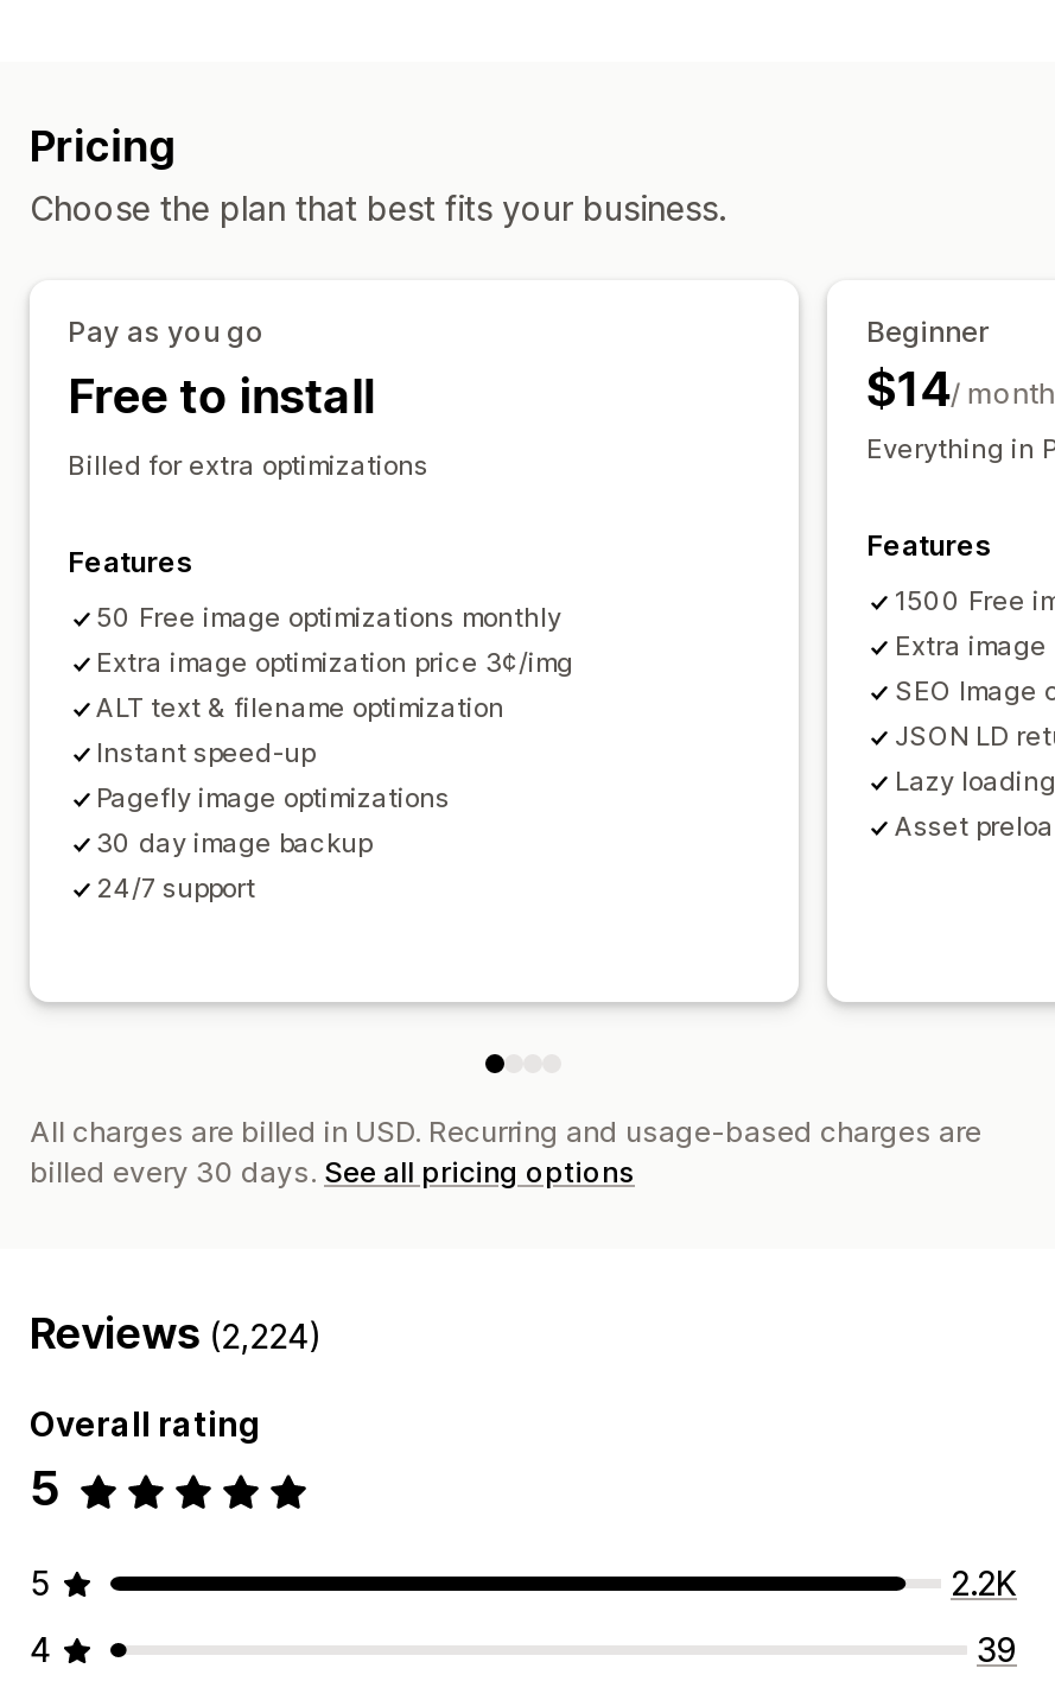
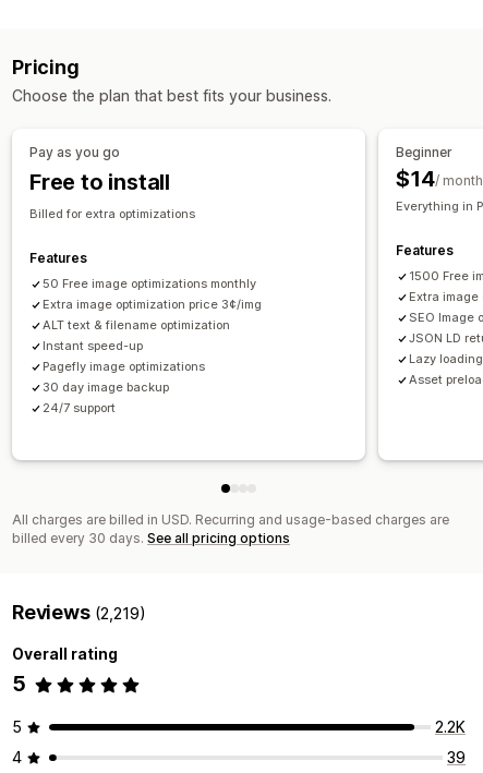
- Reviews (2,224)
+ Reviews (2,219)
